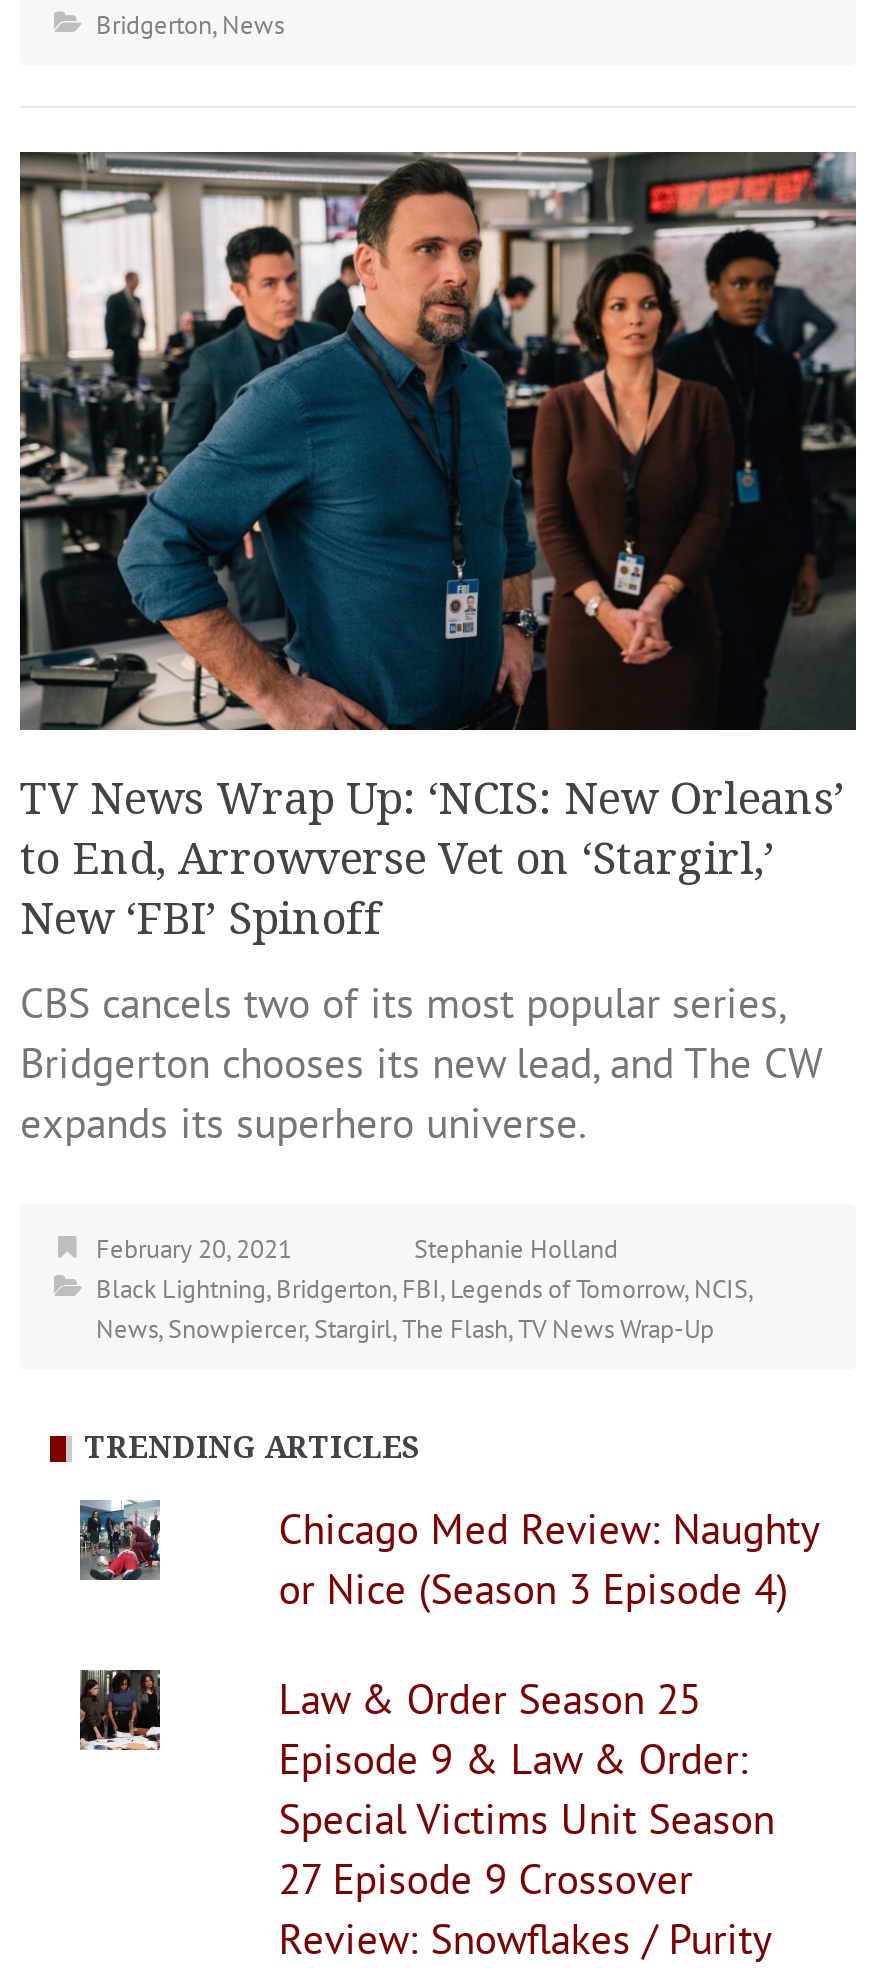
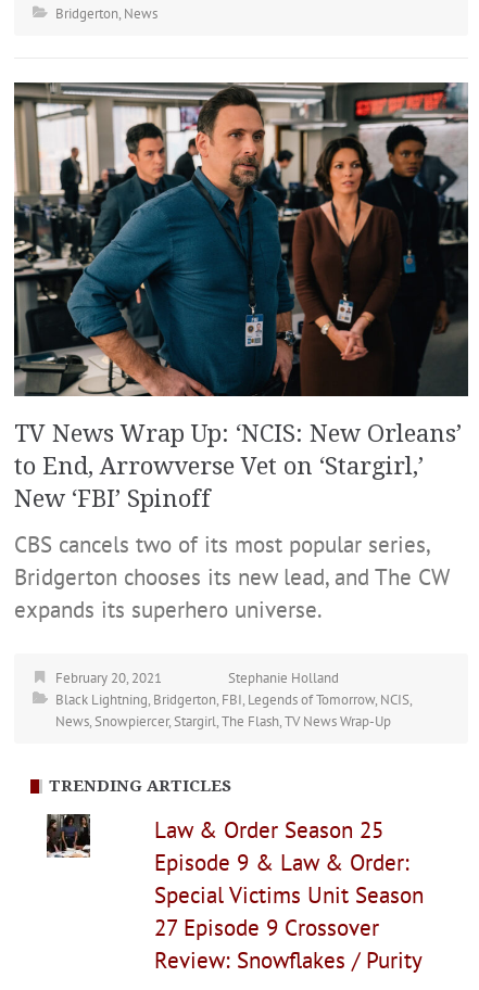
- [image]

- Chicago Med Review: Naughty
- or Nice (Season 3 Episode 4)
